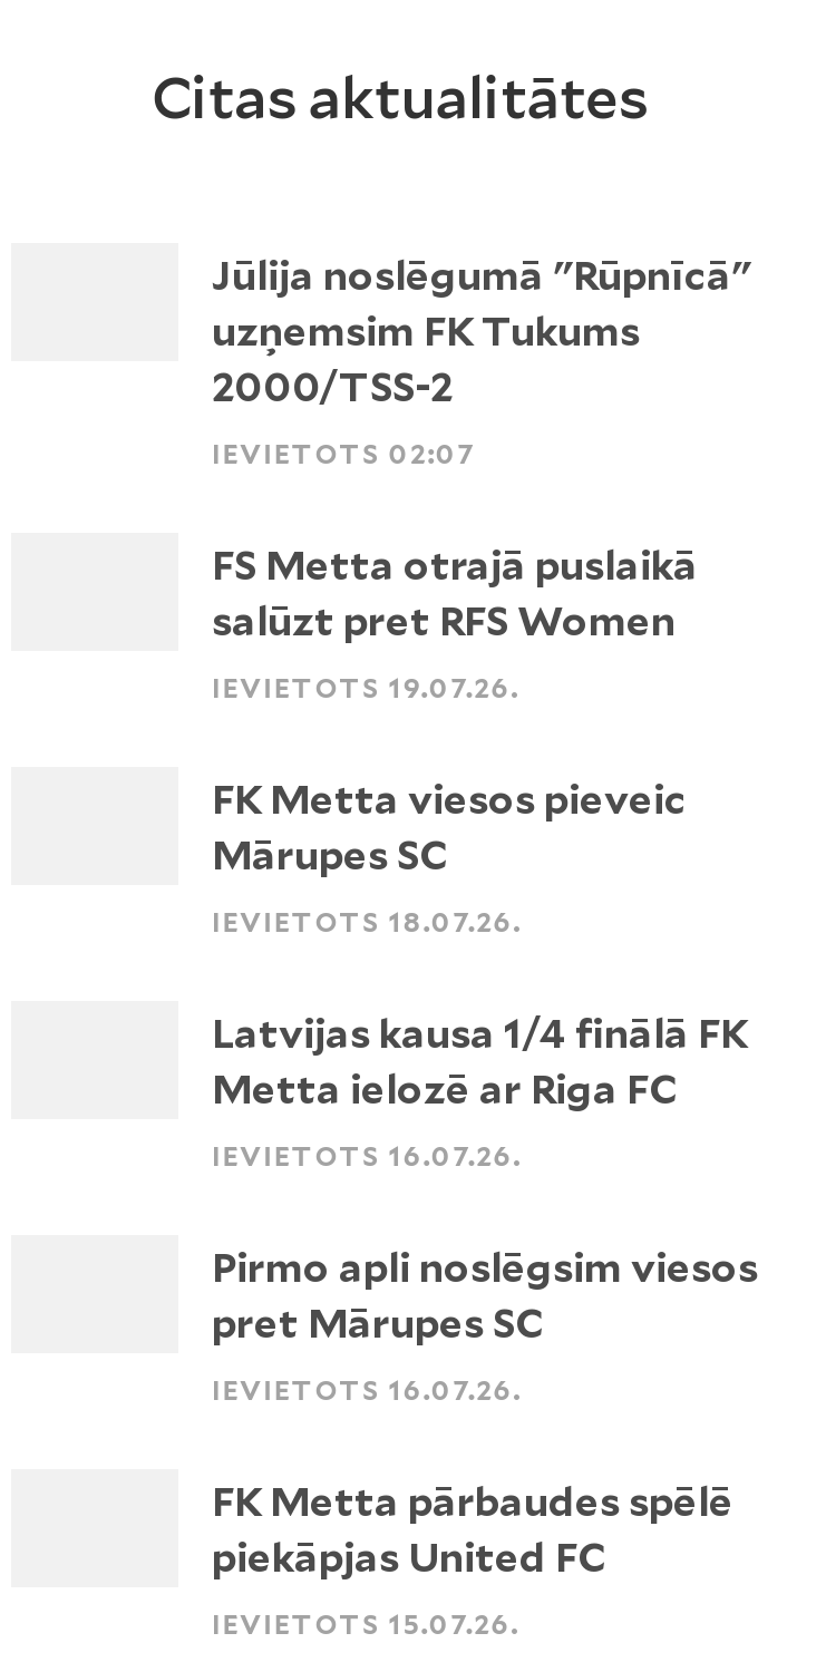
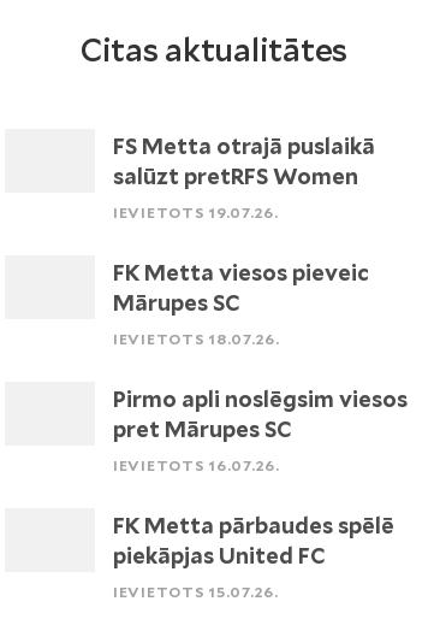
- Jūlija noslēgumā "Rūpnīcā"
- uzņemsim FK Tukums
- 2000/TSS-2
- IEVIETOTS 02:07

- salūzt pret RFS Women
+ salūzt pretRFS Women

- Latvijas kausa 1/4 finālā FK
- Metta ielozē ar Riga FC
- IEVIETOTS 16.07.26.
